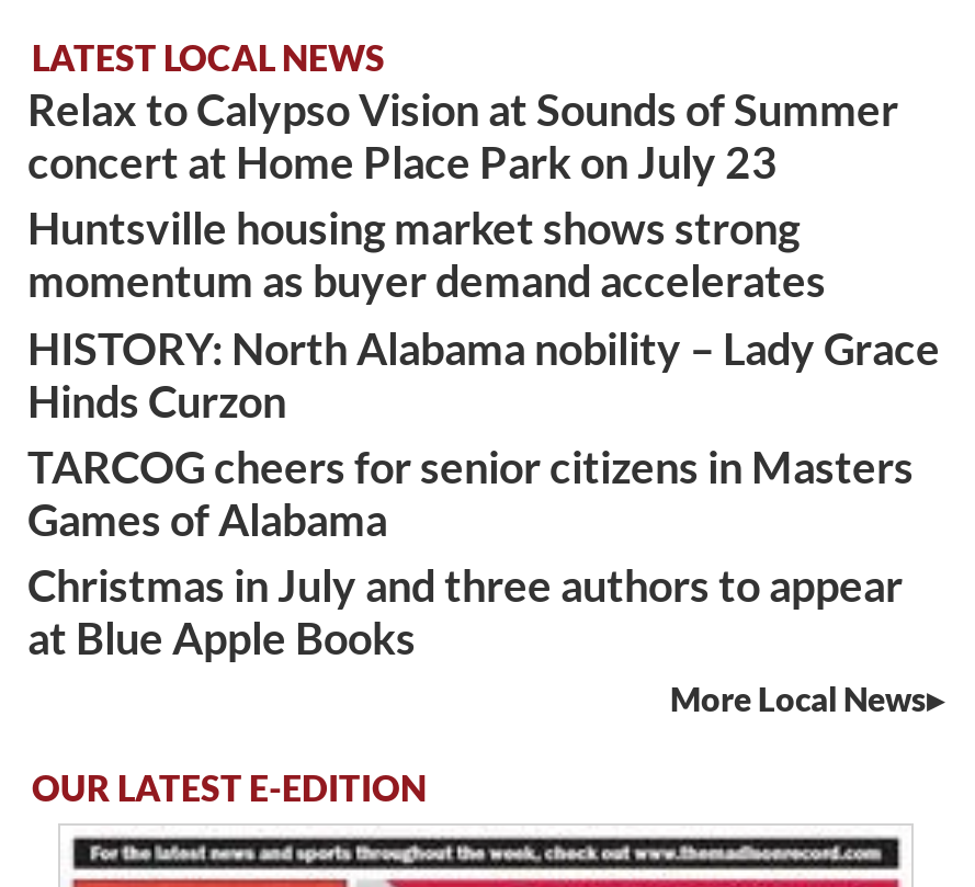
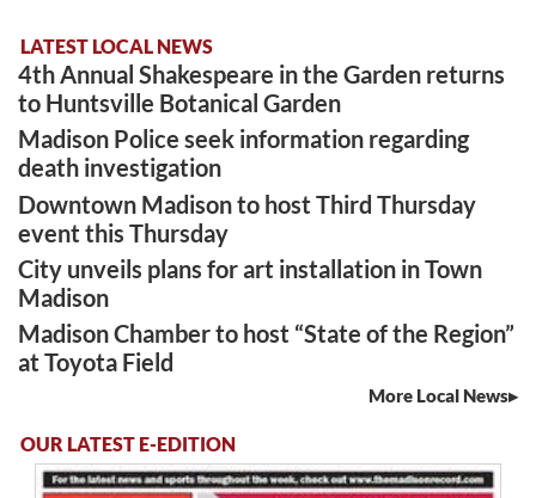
- Relax to Calypso Vision at Sounds of Summer
- concert at Home Place Park on July 23
- Huntsville housing market shows strong
- momentum as buyer demand accelerates
- HISTORY: North Alabama nobility – Lady Grace
- Hinds Curzon
- TARCOG cheers for senior citizens in Masters
- Games of Alabama
- Christmas in July and three authors to appear
- at Blue Apple Books
+ 4th Annual Shakespeare in the Garden returns
+ to Huntsville Botanical Garden
+ Madison Police seek information regarding
+ death investigation
+ Downtown Madison to host Third Thursday
+ event this Thursday
+ City unveils plans for art installation in Town
+ Madison
+ Madison Chamber to host “State of the Region”
+ at Toyota Field
